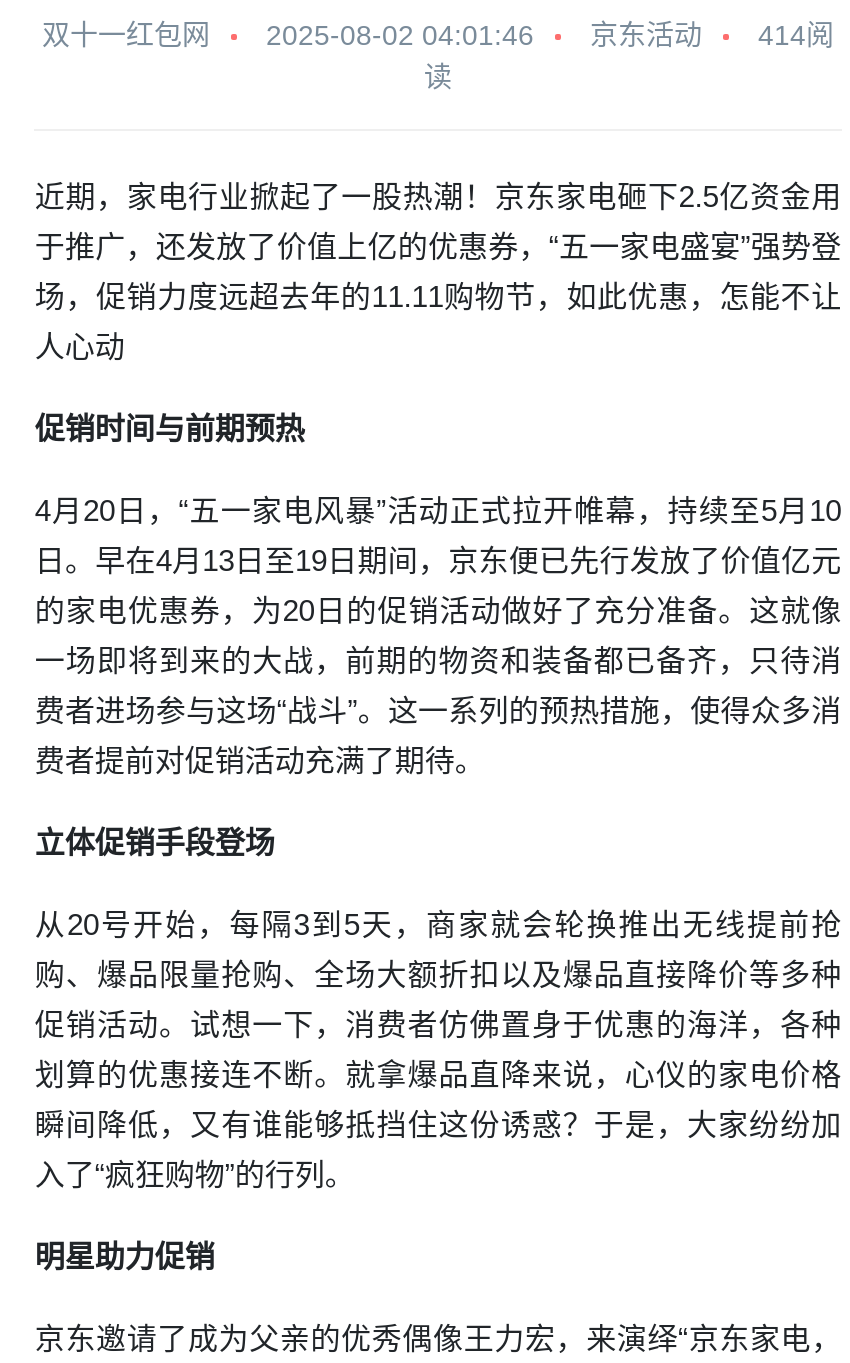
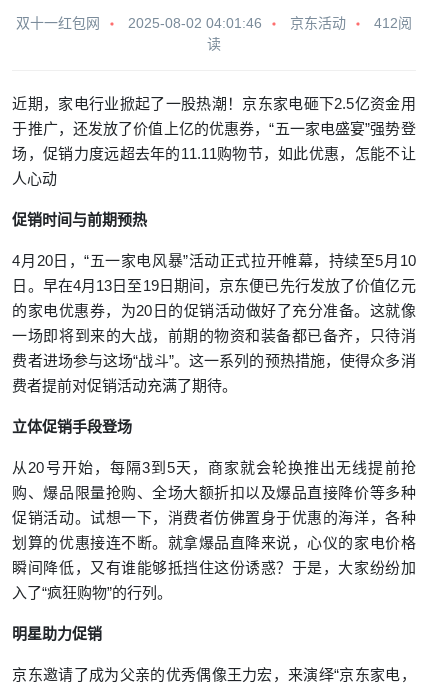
- 双十一红包网 2025-08-02 04:01:46 京东活动 414阅
+ 双十一红包网 2025-08-02 04:01:46 京东活动 412阅
